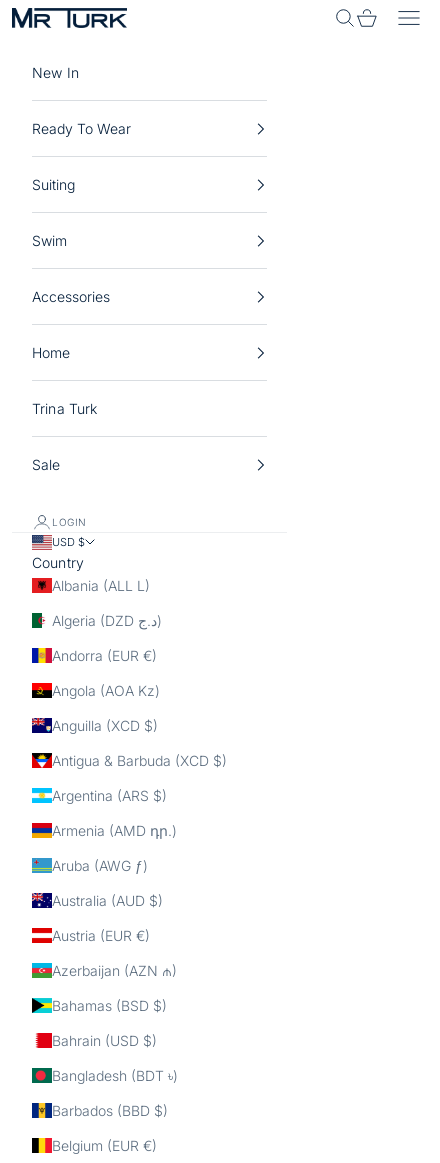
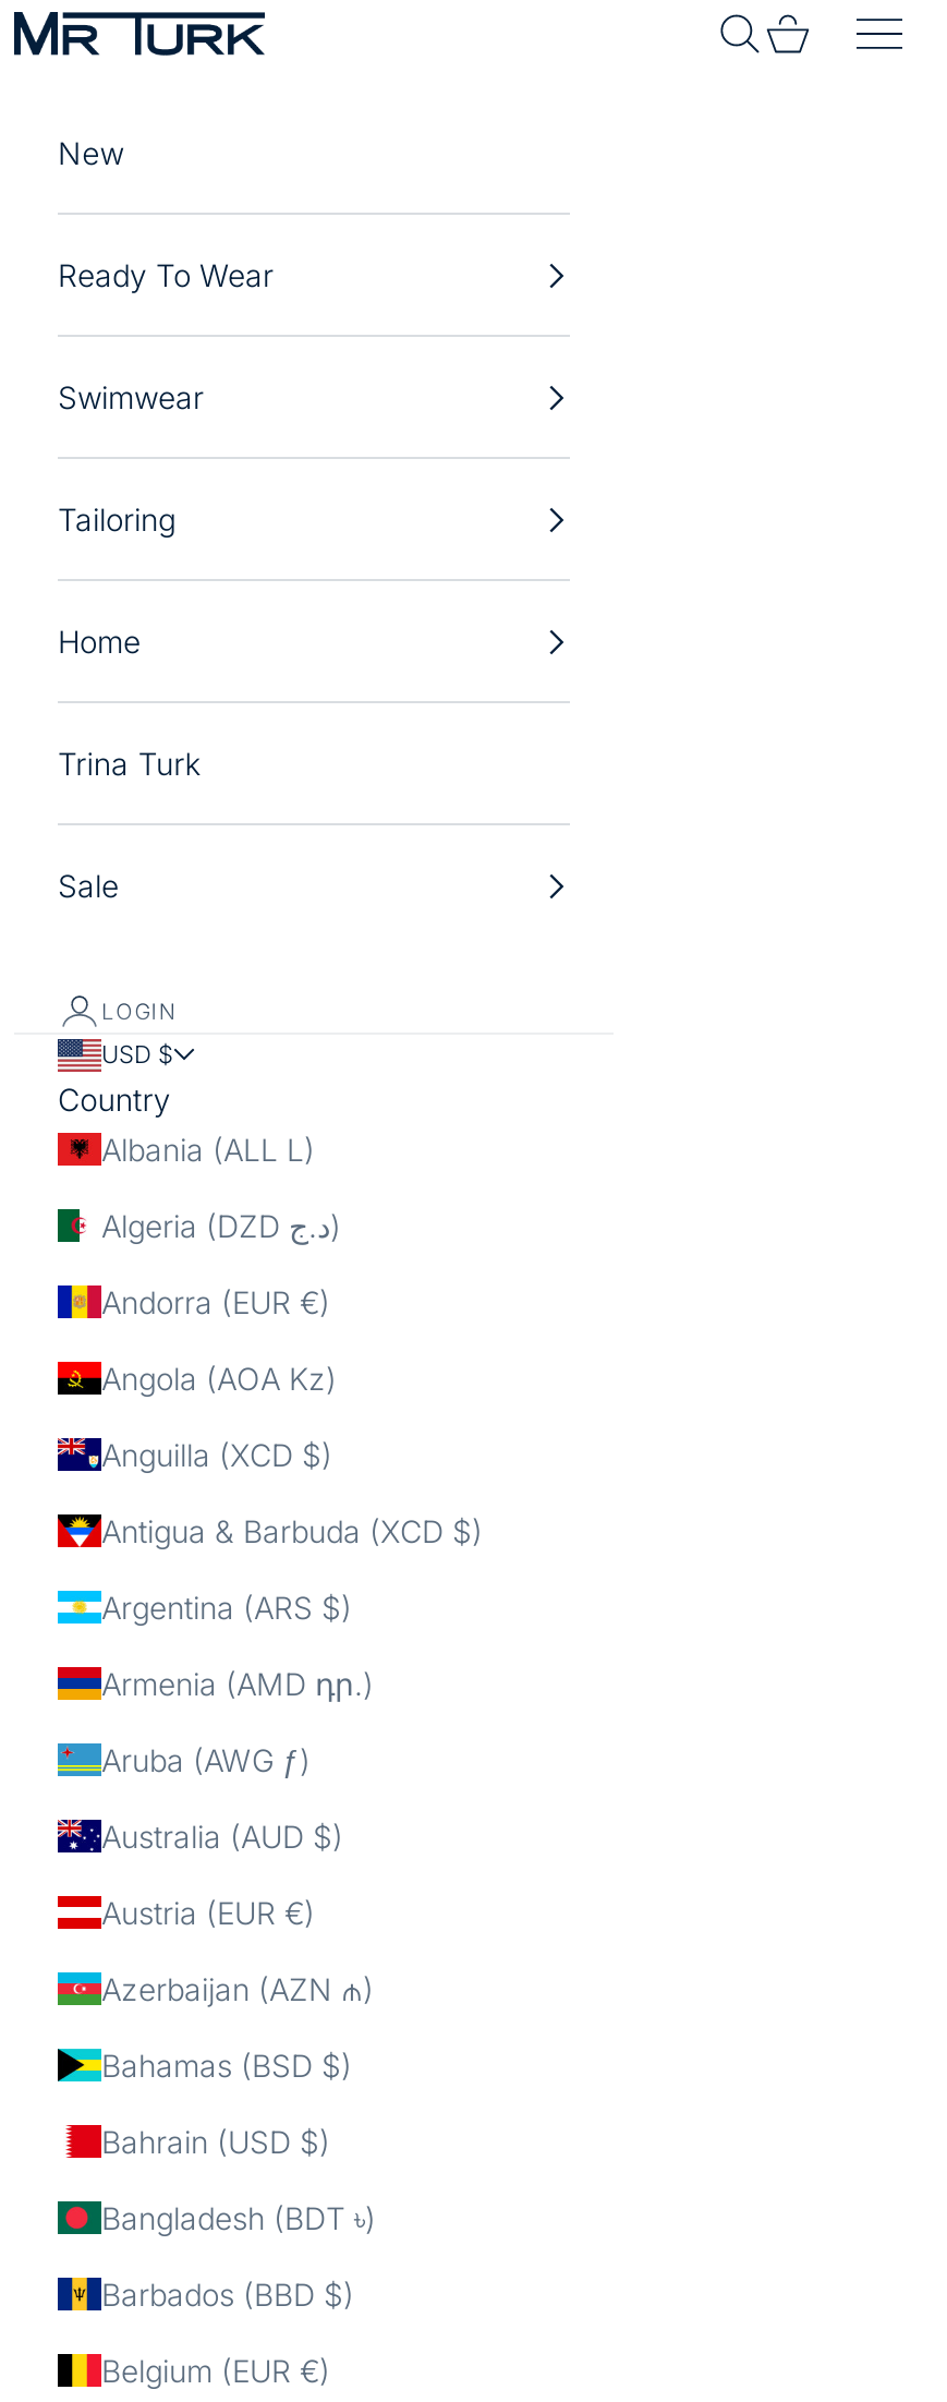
- New In
+ New

- Suiting
- Swim
- Accessories
+ Swimwear
+ Tailoring
